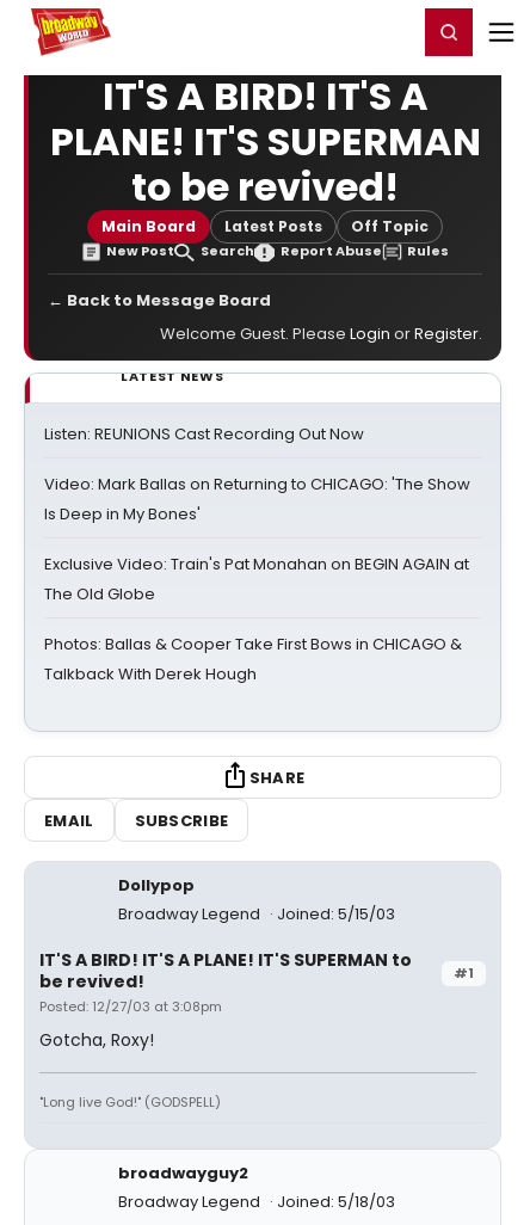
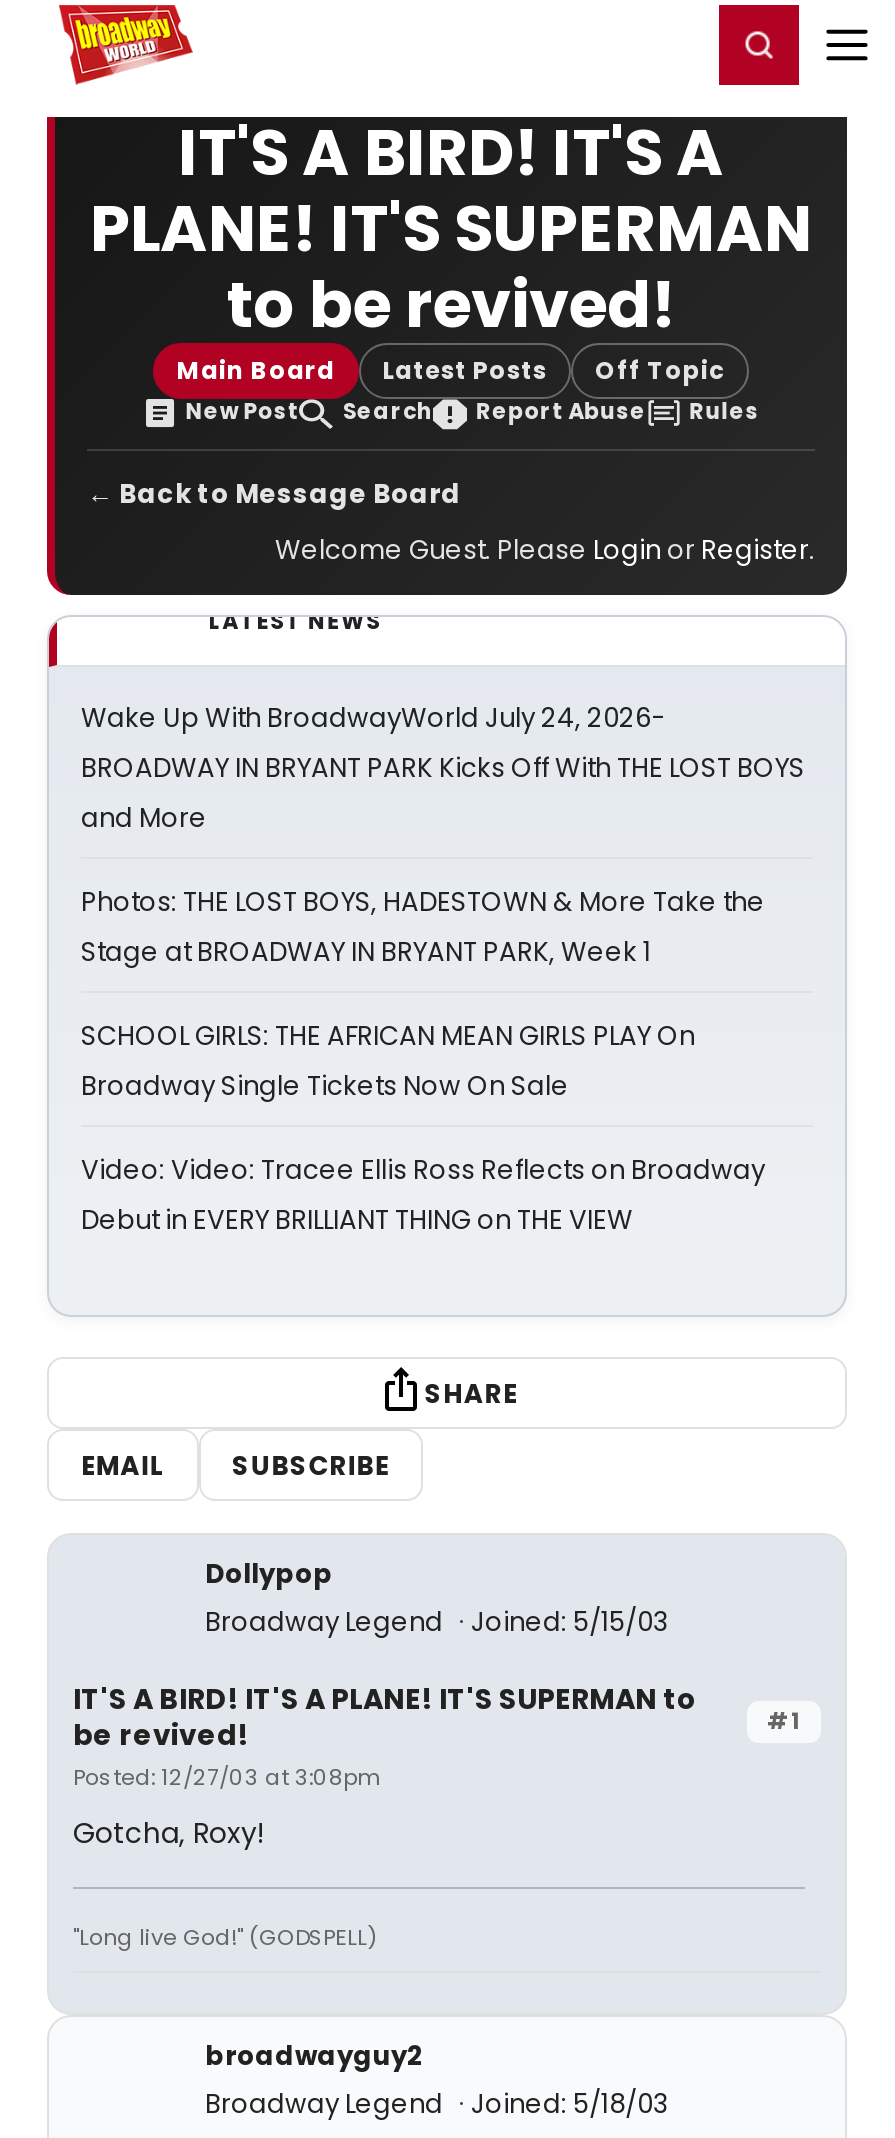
- Listen: REUNIONS Cast Recording Out Now
+ Wake Up With BroadwayWorld July 24, 2026-
+ BROADWAY IN BRYANT PARK Kicks Off With THE LOST BOYS
+ and More

- Video: Mark Ballas on Returning to CHICAGO: 'The Show
- Is Deep in My Bones'
+ Photos: THE LOST BOYS, HADESTOWN & More Take the
+ Stage at BROADWAY IN BRYANT PARK, Week 1

- Exclusive Video: Train's Pat Monahan on BEGIN AGAIN at
- The Old Globe
+ SCHOOL GIRLS: THE AFRICAN MEAN GIRLS PLAY On
+ Broadway Single Tickets Now On Sale

- Photos: Ballas & Cooper Take First Bows in CHICAGO &
- Talkback With Derek Hough
+ Video: Video: Tracee Ellis Ross Reflects on Broadway
+ Debut in EVERY BRILLIANT THING on THE VIEW
